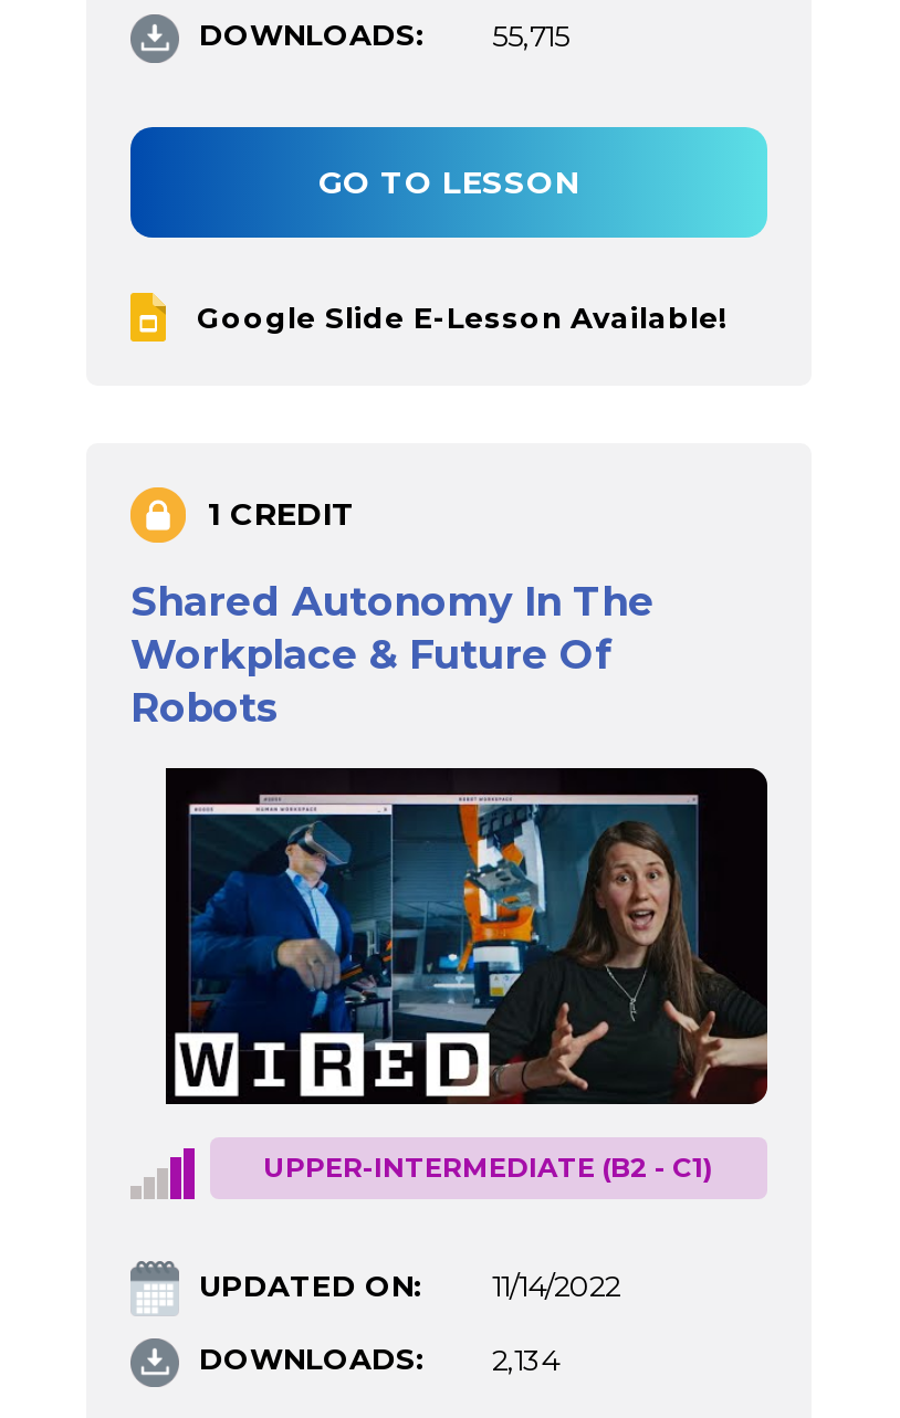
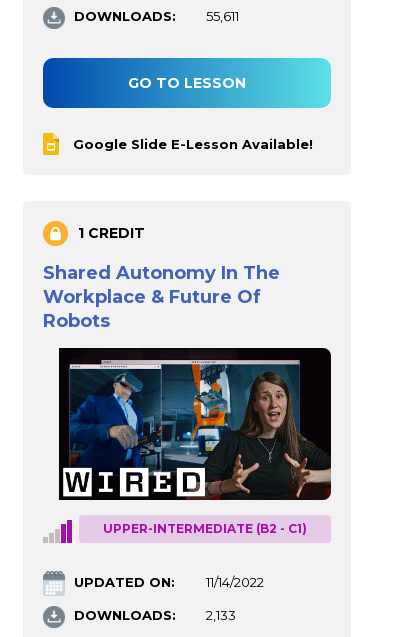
- DOWNLOADS: 55,715
+ DOWNLOADS: 55,611

- DOWNLOADS: 2,134
+ DOWNLOADS: 2,133
